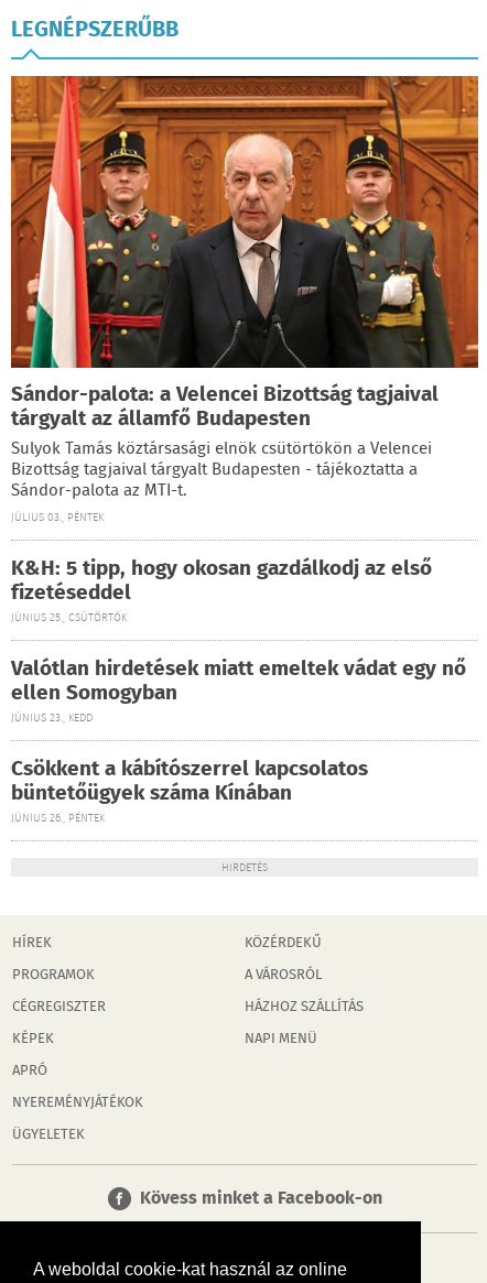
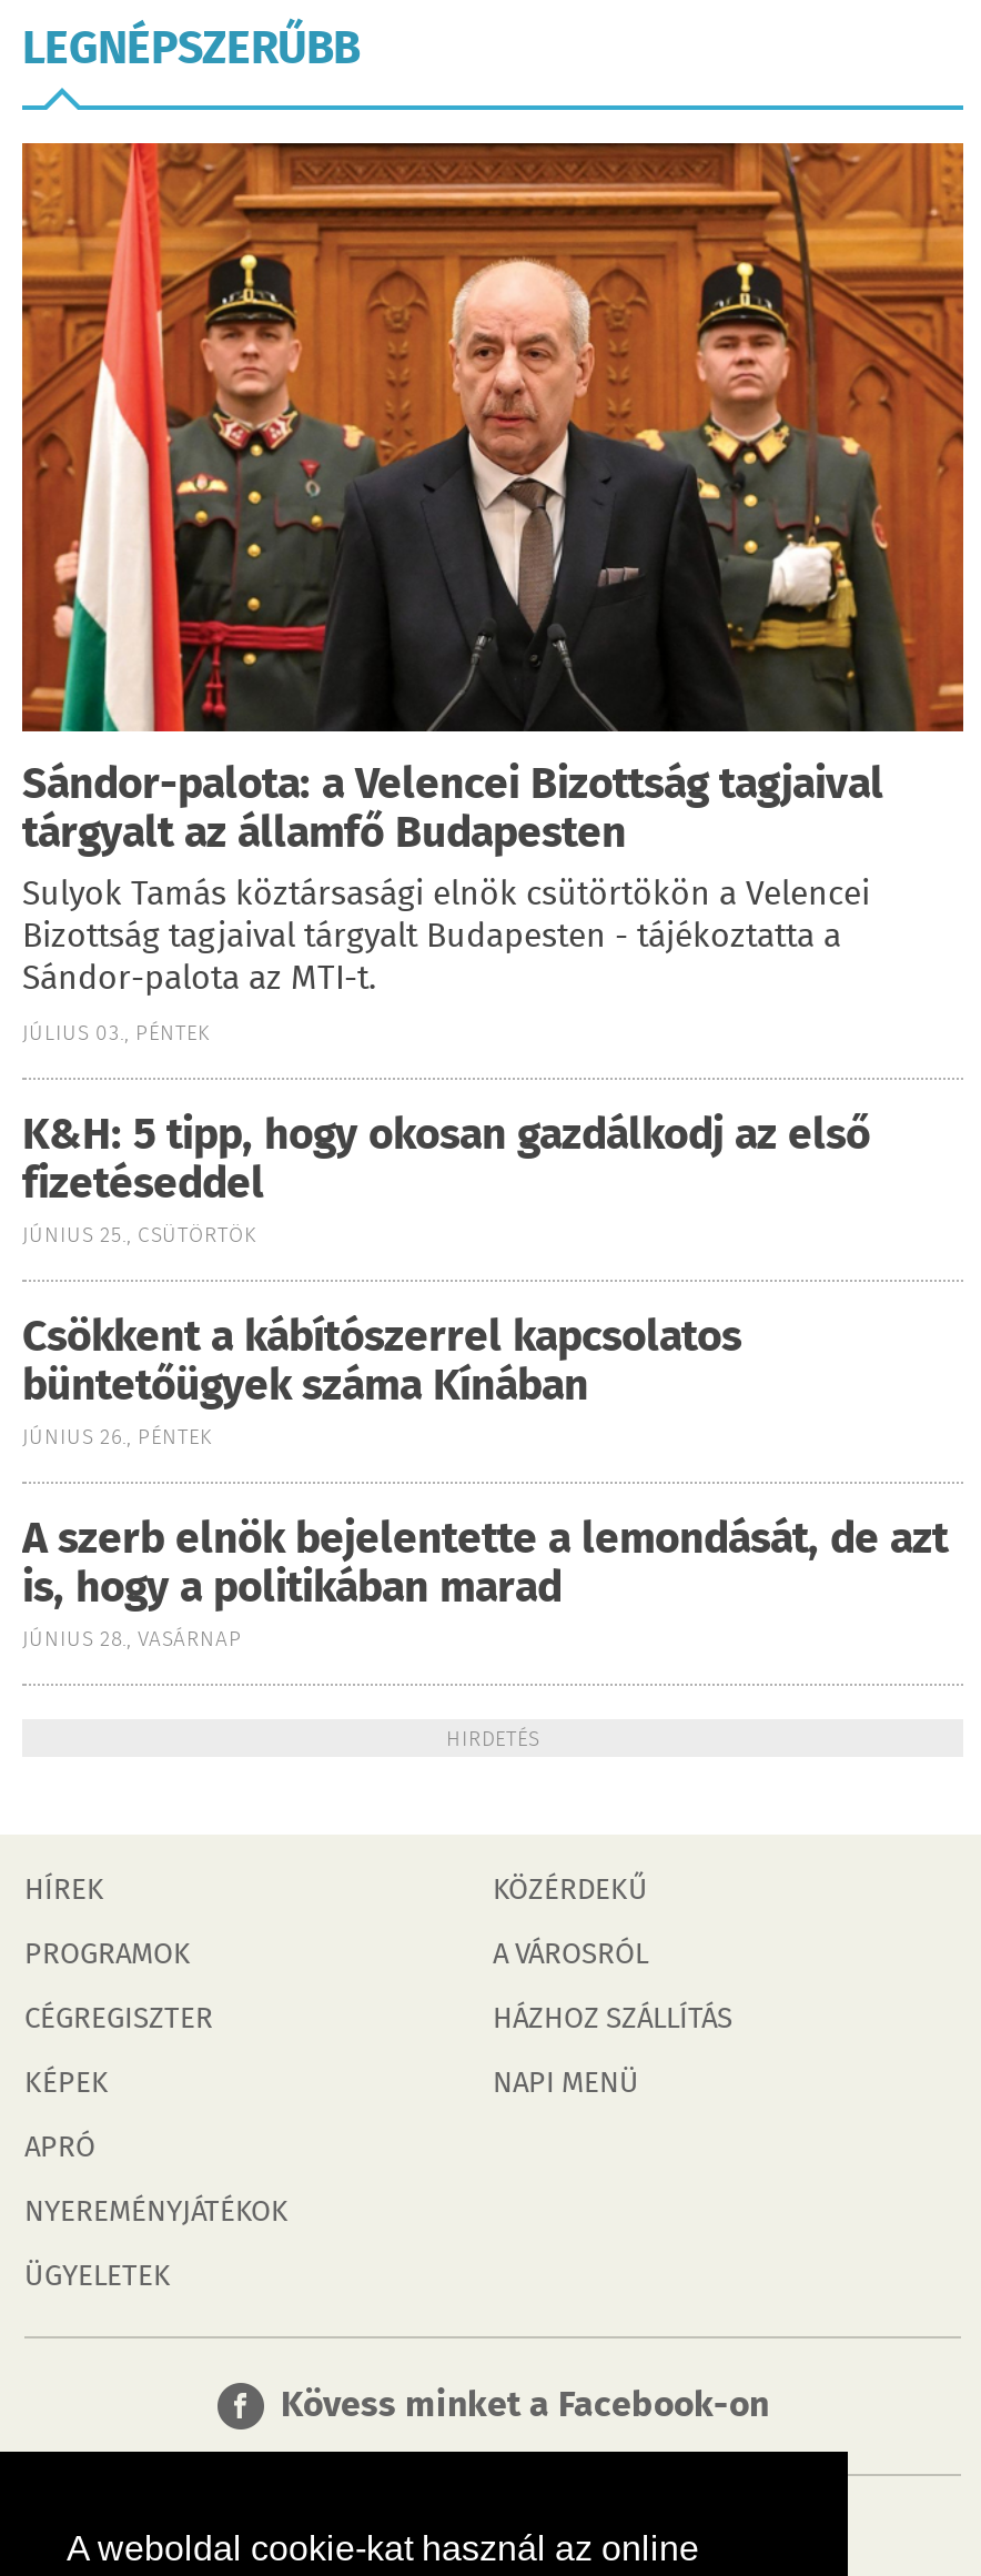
- Valótlan hirdetések miatt emeltek vádat egy nő
- ellen Somogyban
- JÚNIUS 23., KEDD

moved up: Csökkent a kábítószerrel kapcsolatos | büntetőügyek száma Kínában | JÚNIUS 26., PÉNTEK

+ A szerb elnök bejelentette a lemondását, de azt
+ is, hogy a politikában marad
+ JÚNIUS 28., VASÁRNAP
